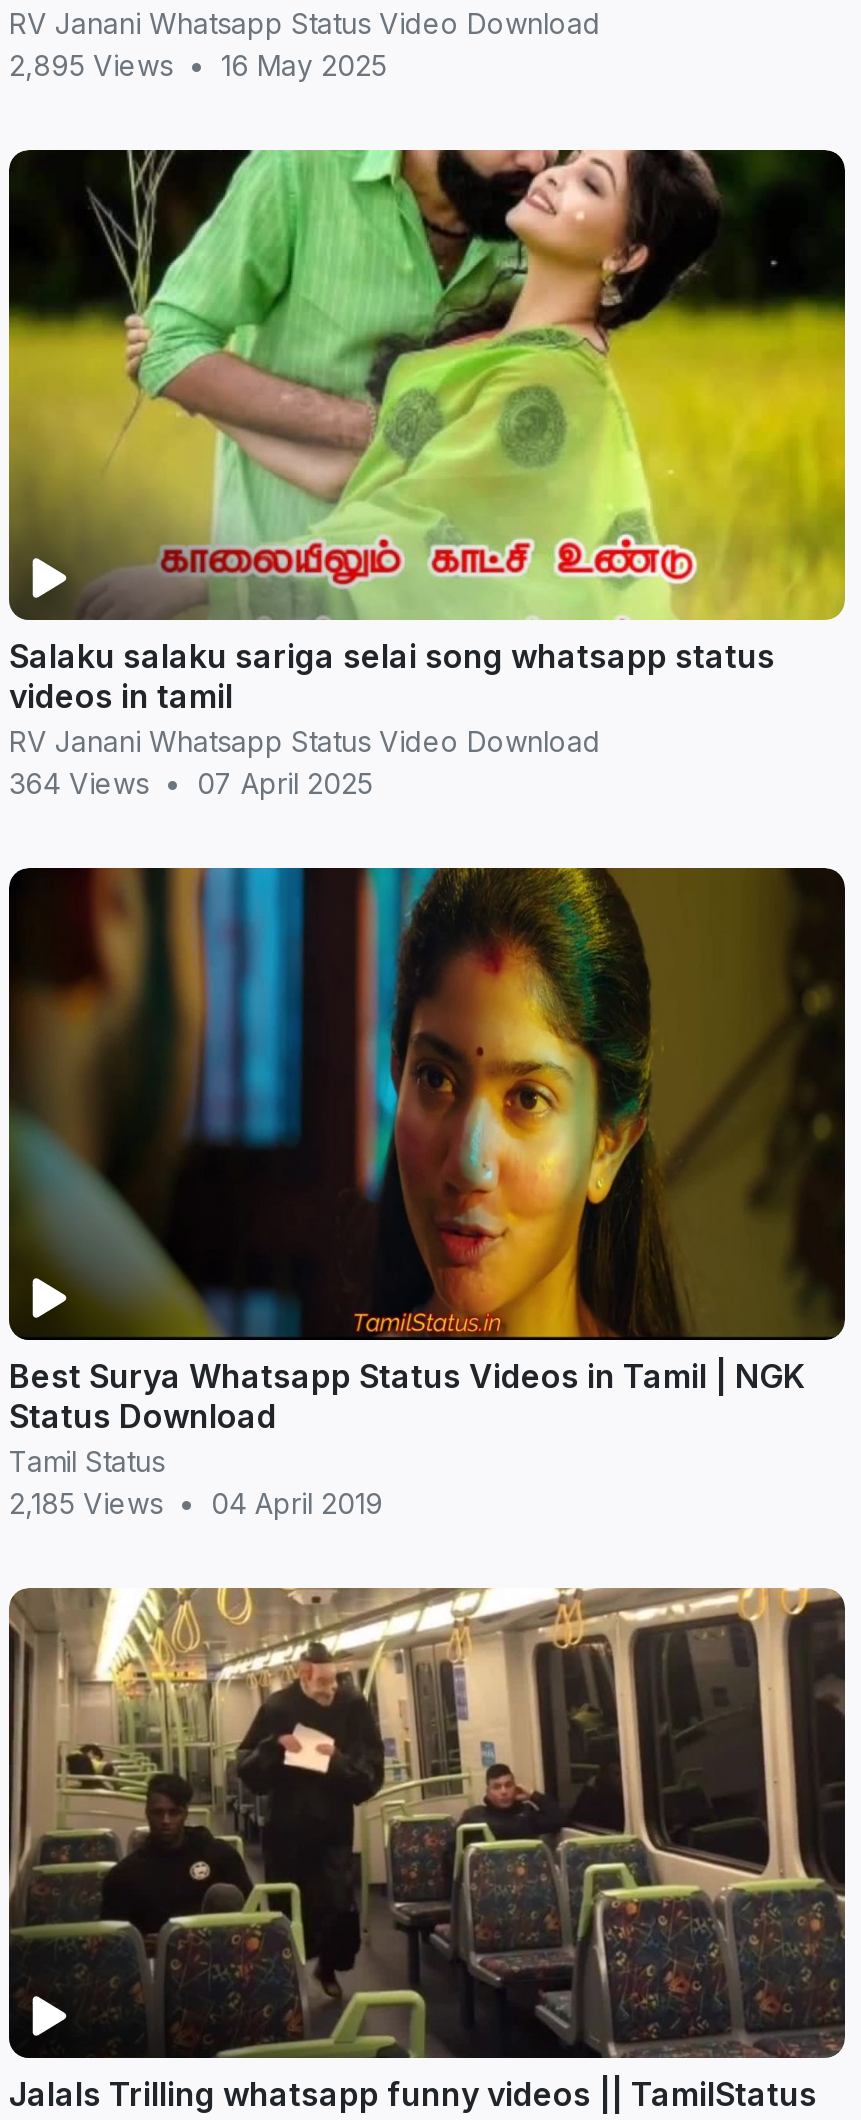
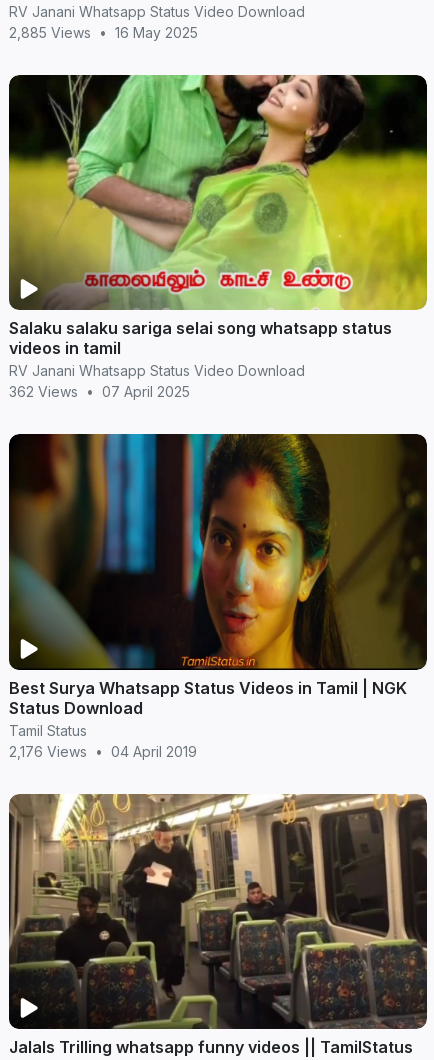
- 2,895 Views • 16 May 2025
+ 2,885 Views • 16 May 2025

- 364 Views • 07 April 2025
+ 362 Views • 07 April 2025

- 2,185 Views • 04 April 2019
+ 2,176 Views • 04 April 2019
